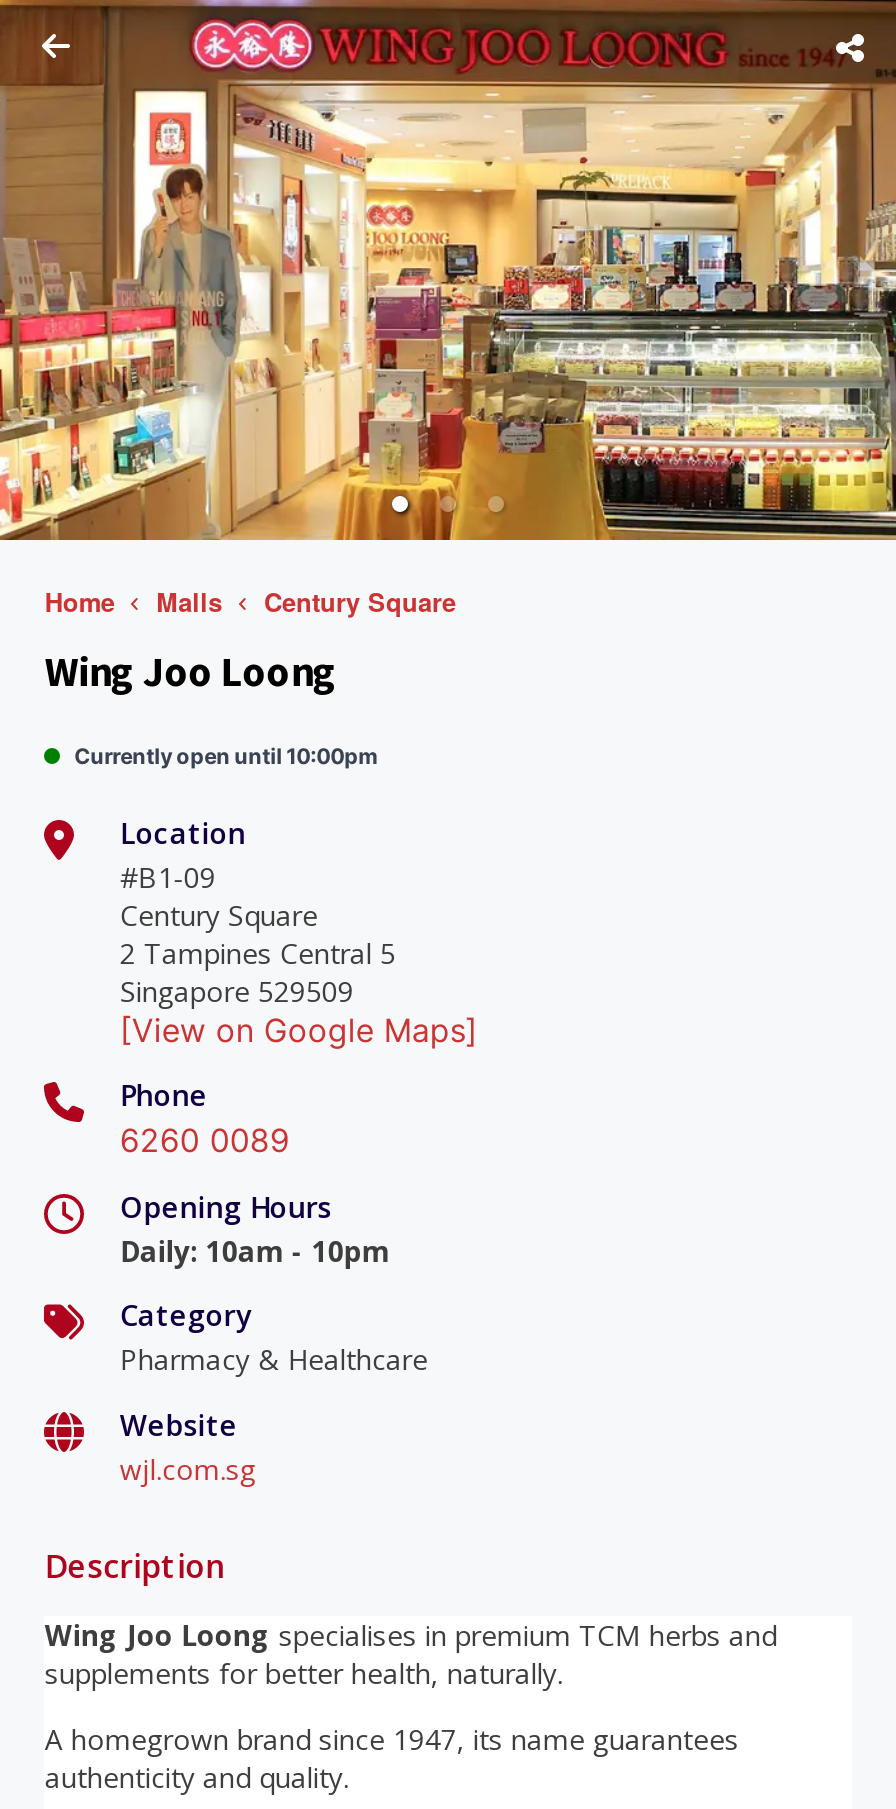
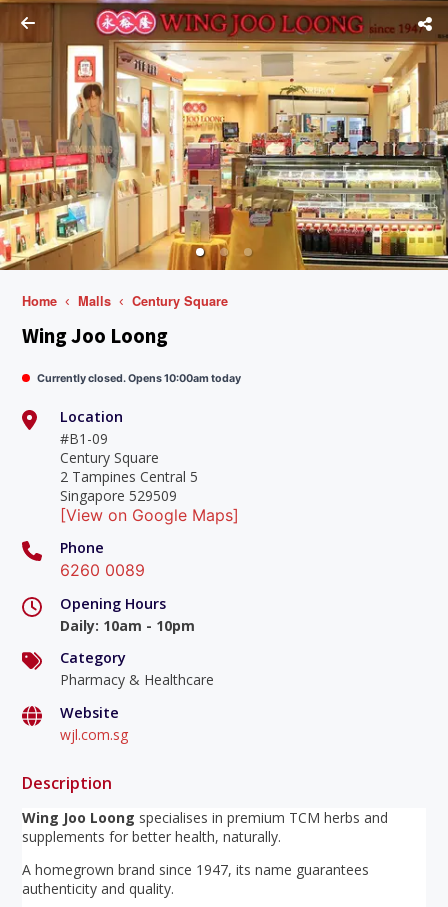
- Currently open until 10:00pm
+ Currently closed. Opens 10:00am today
